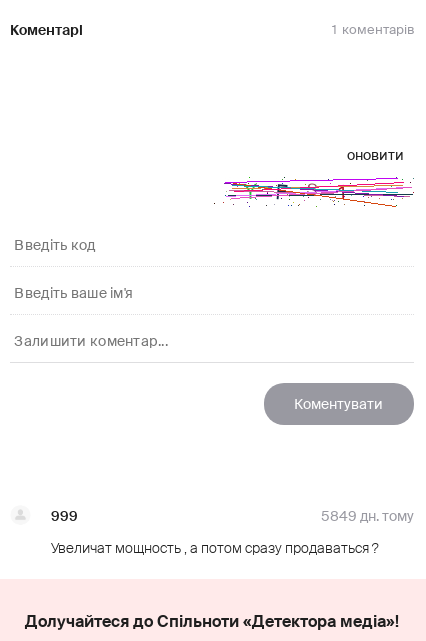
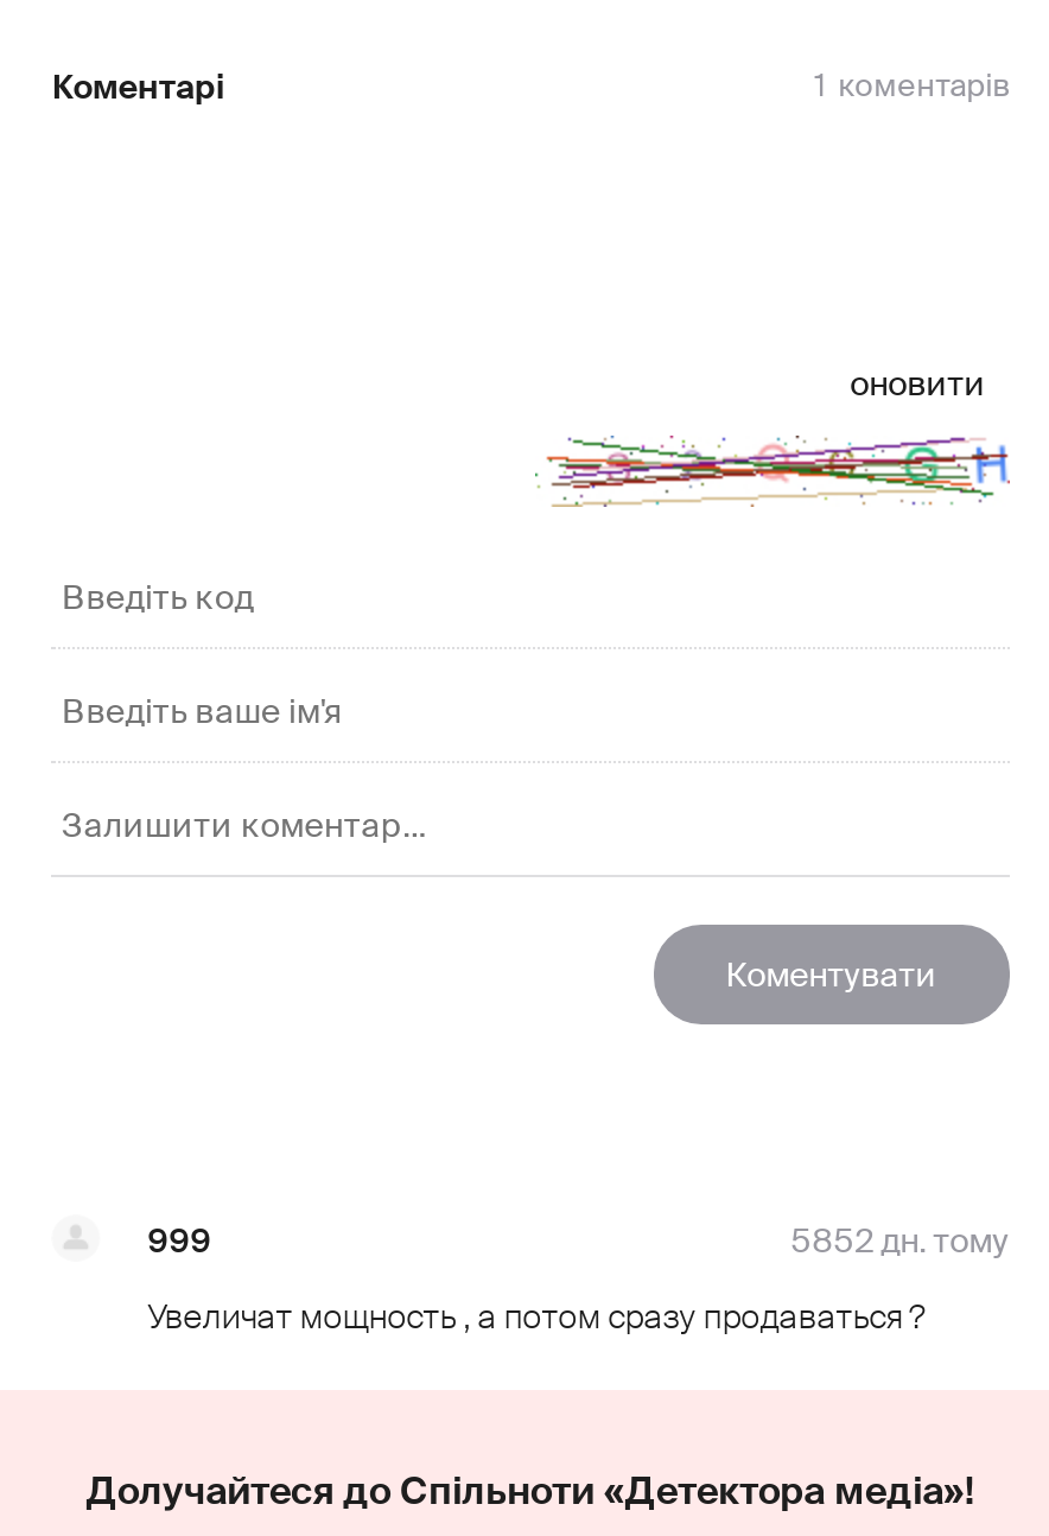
- [image]
+ [image]

- 5849 дн. тому
+ 5852 дн. тому
